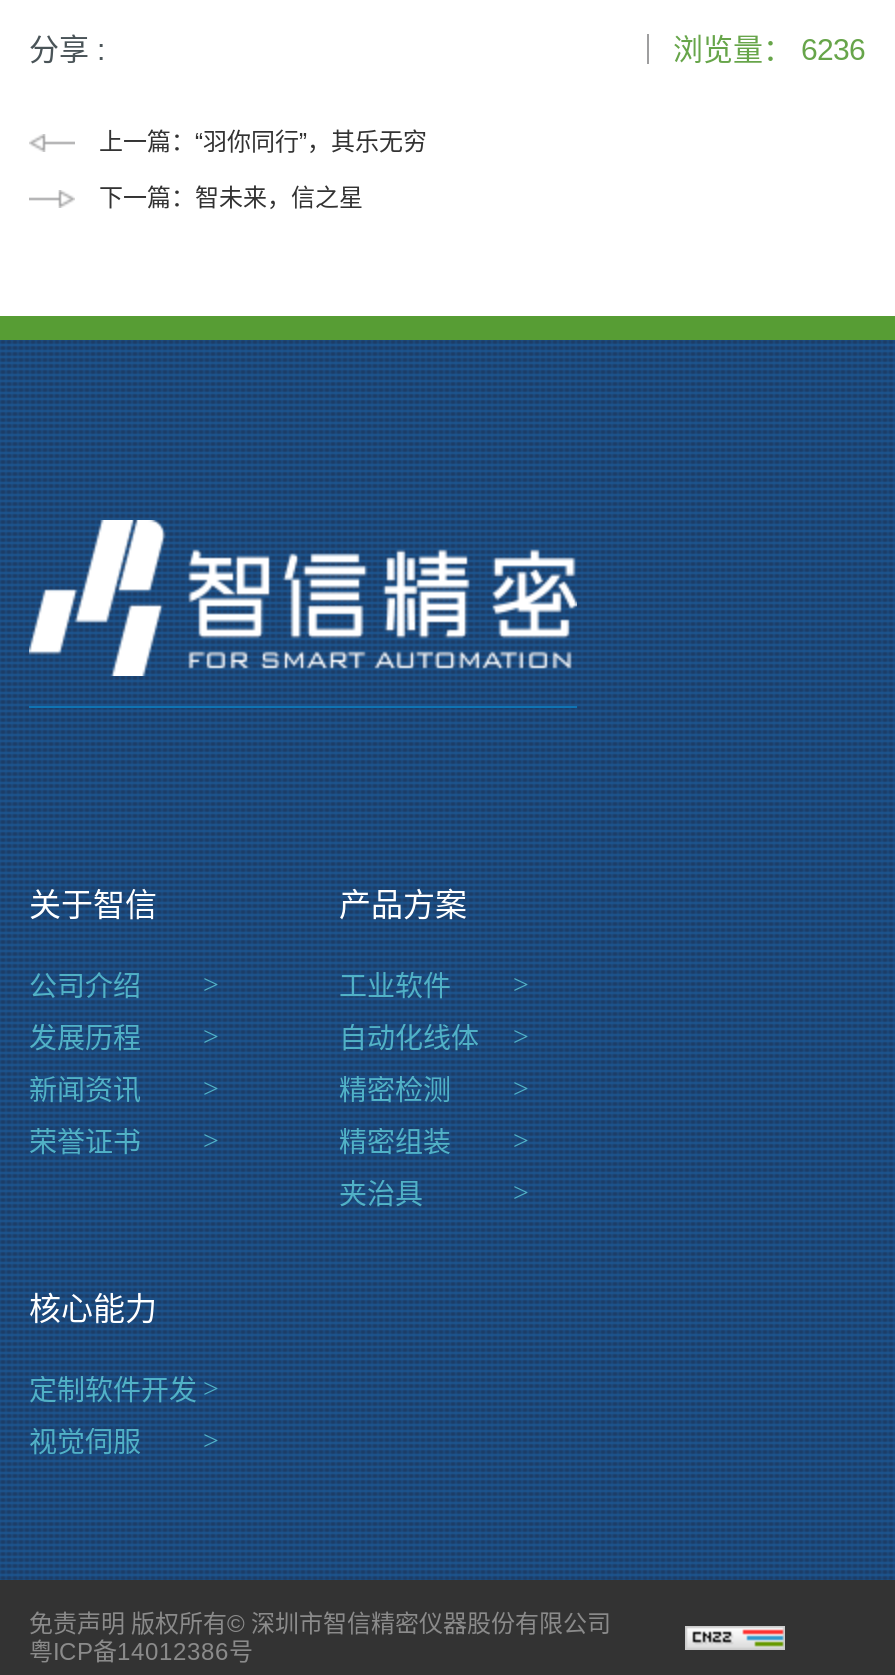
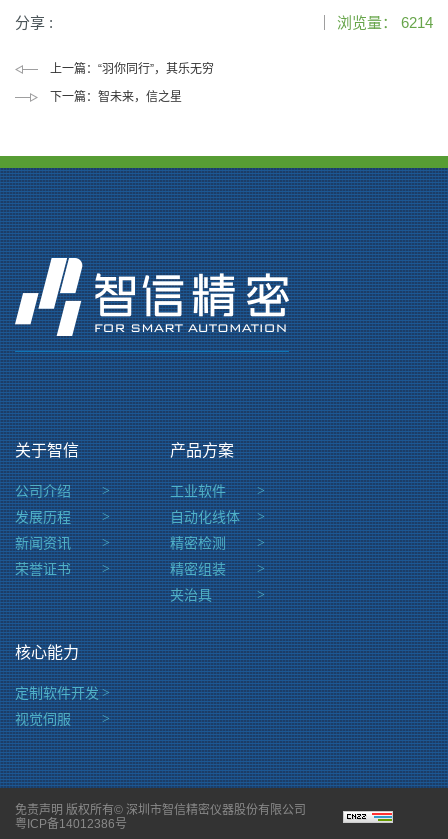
- 浏览量：6236
+ 浏览量：6214
